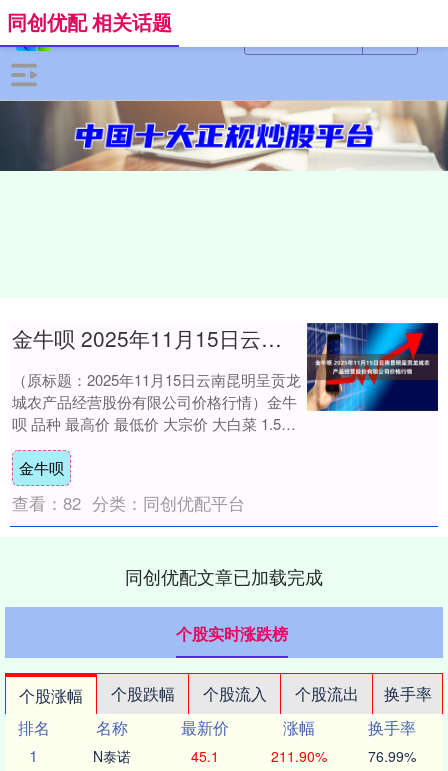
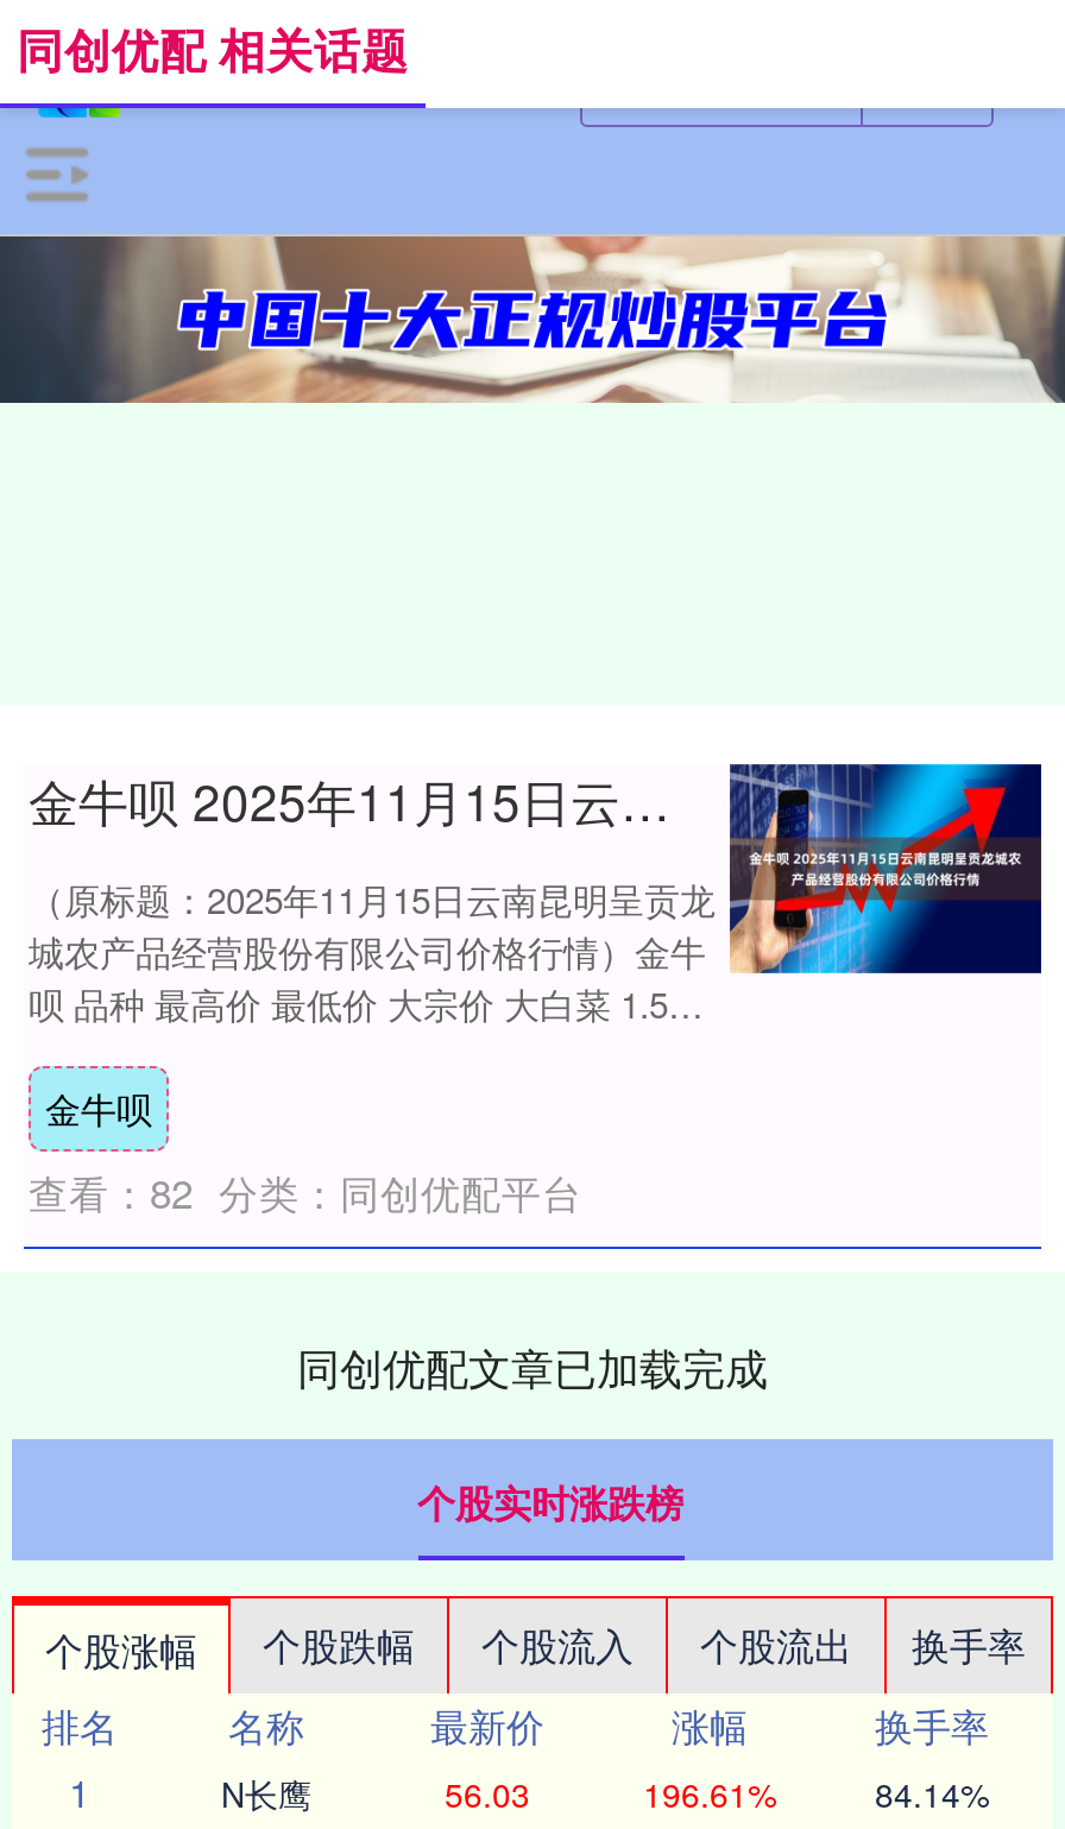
- N泰诺
+ N长鹰

- 45.1
+ 56.03

- 211.90%
+ 196.61%

- 76.99%
+ 84.14%
